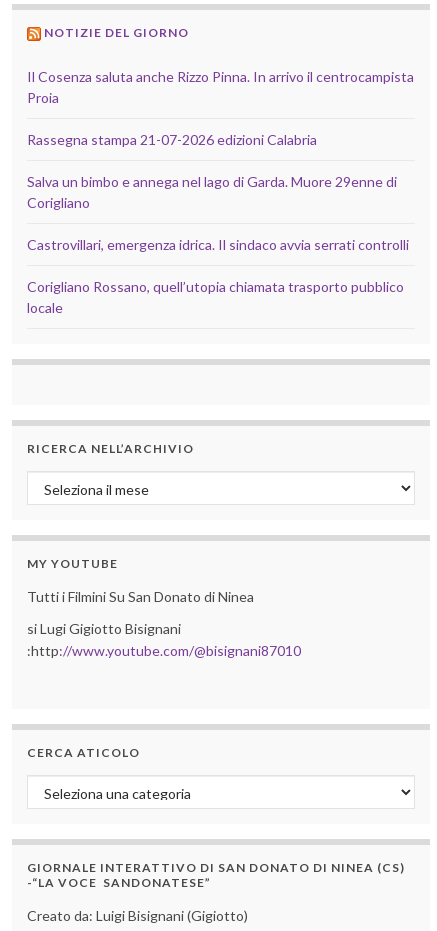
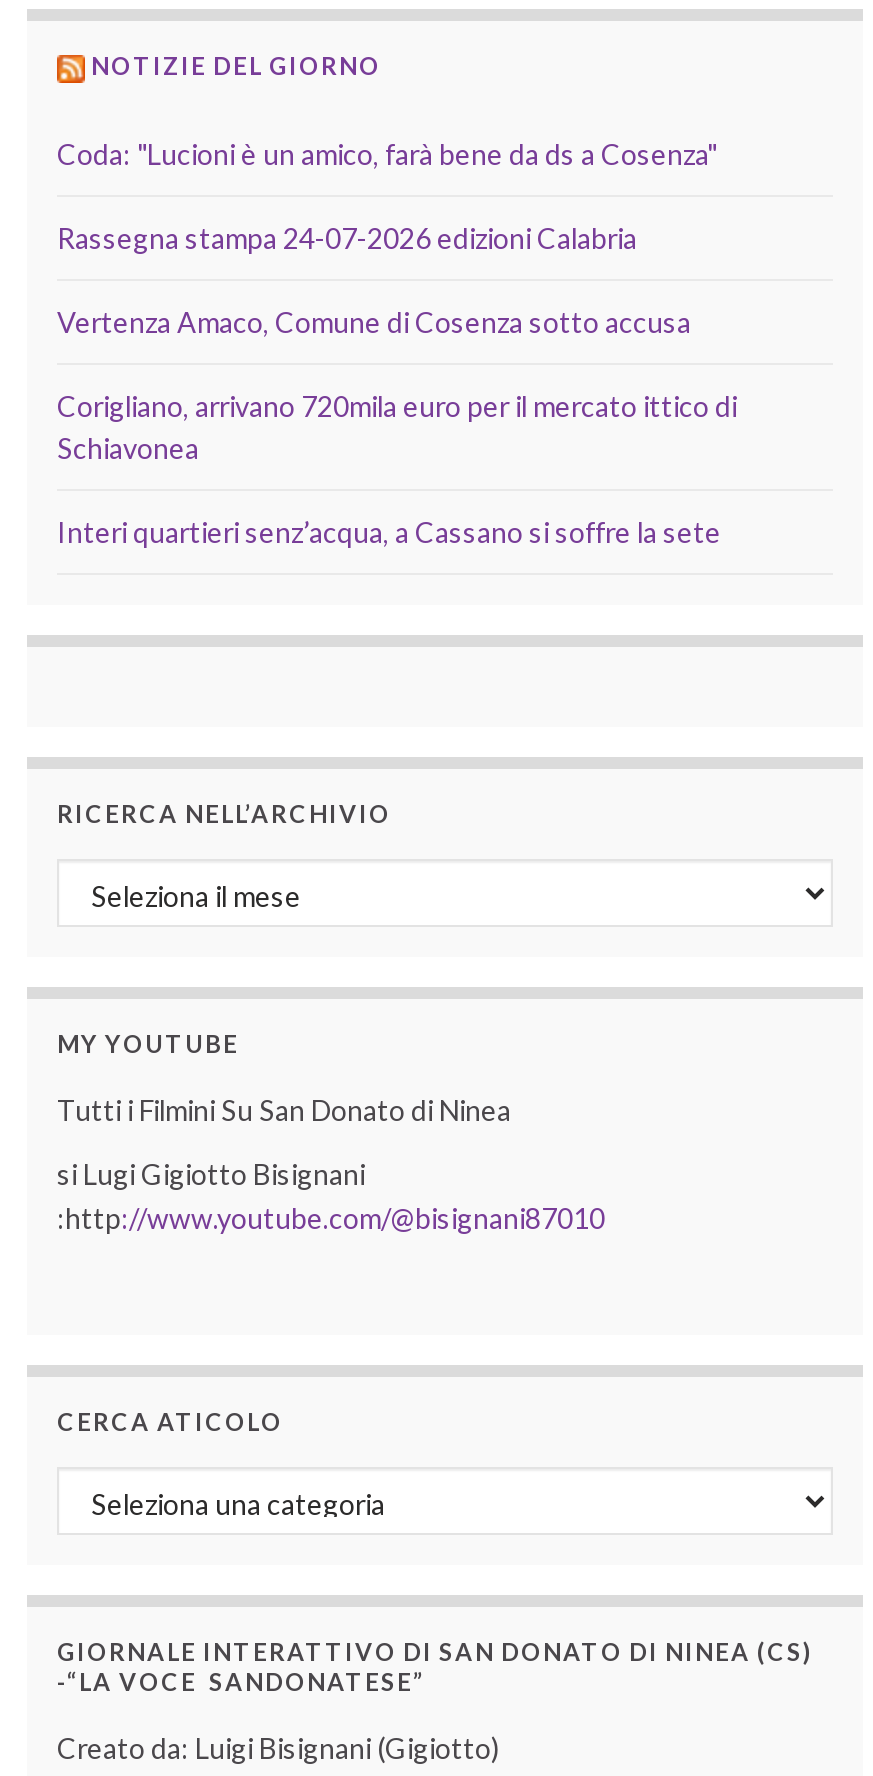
- Il Cosenza saluta anche Rizzo Pinna. In arrivo il centrocampista
- Proia
+ Coda: "Lucioni è un amico, farà bene da ds a Cosenza"

- Rassegna stampa 21-07-2026 edizioni Calabria
+ Rassegna stampa 24-07-2026 edizioni Calabria

- Salva un bimbo e annega nel lago di Garda. Muore 29enne di
- Corigliano
+ Vertenza Amaco, Comune di Cosenza sotto accusa

- Castrovillari, emergenza idrica. Il sindaco avvia serrati controlli
+ Corigliano, arrivano 720mila euro per il mercato ittico di
+ Schiavonea

- Corigliano Rossano, quell’utopia chiamata trasporto pubblico
- locale
+ Interi quartieri senz’acqua, a Cassano si soffre la sete
